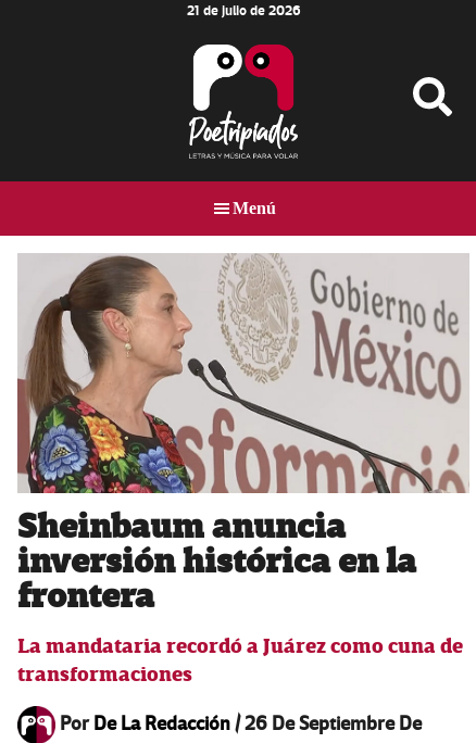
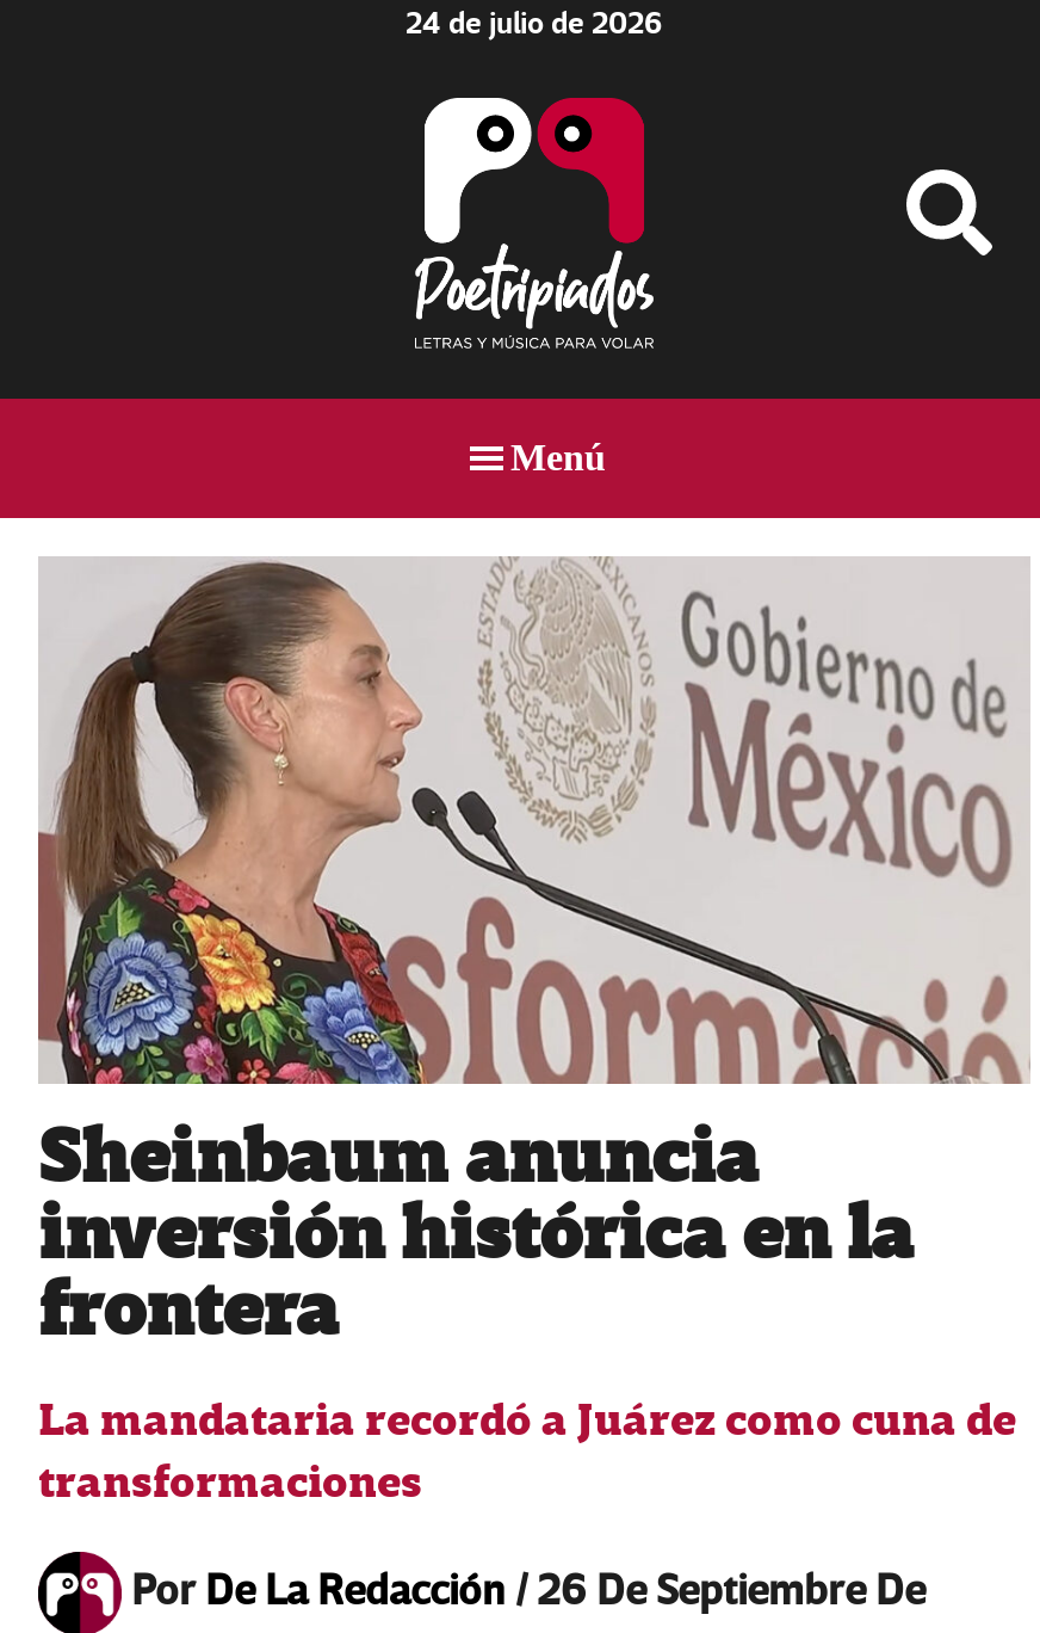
- 21 de julio de 2026
+ 24 de julio de 2026
